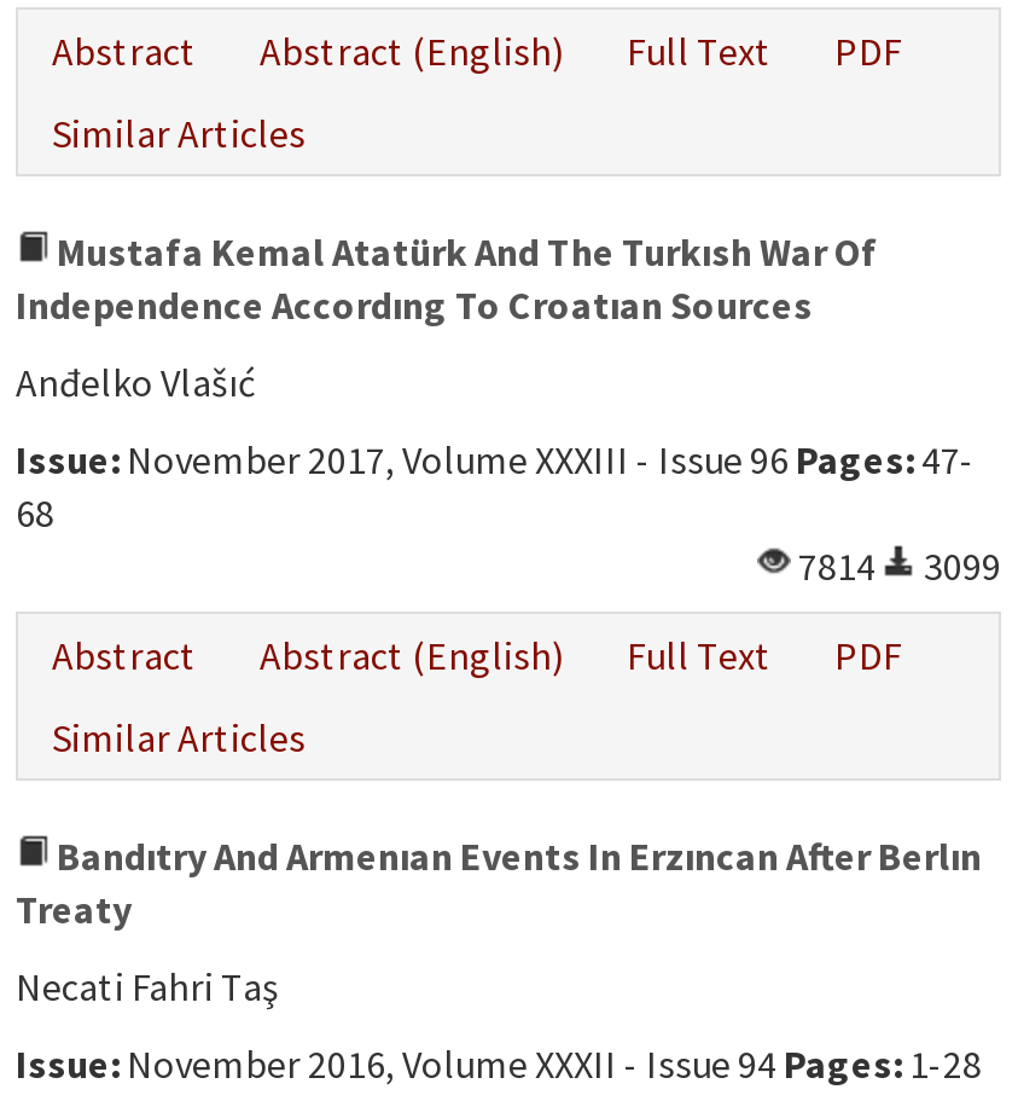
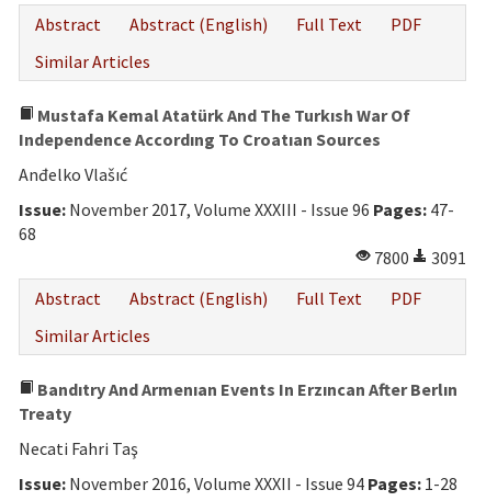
- 7814
+ 7800

- 3099
+ 3091
